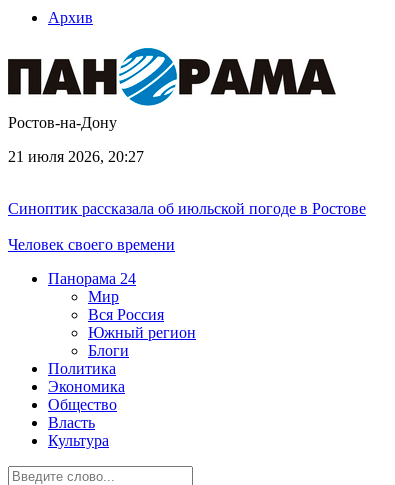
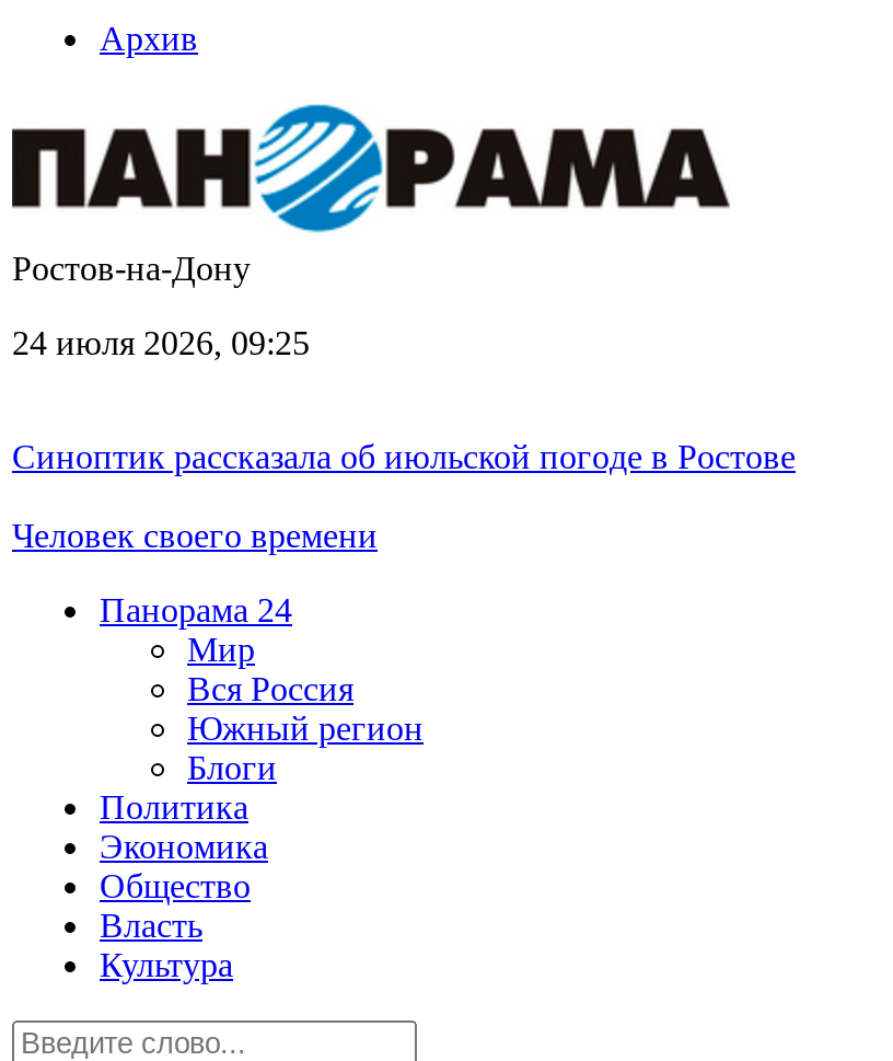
- 21 июля 2026, 20:27
+ 24 июля 2026, 09:25
